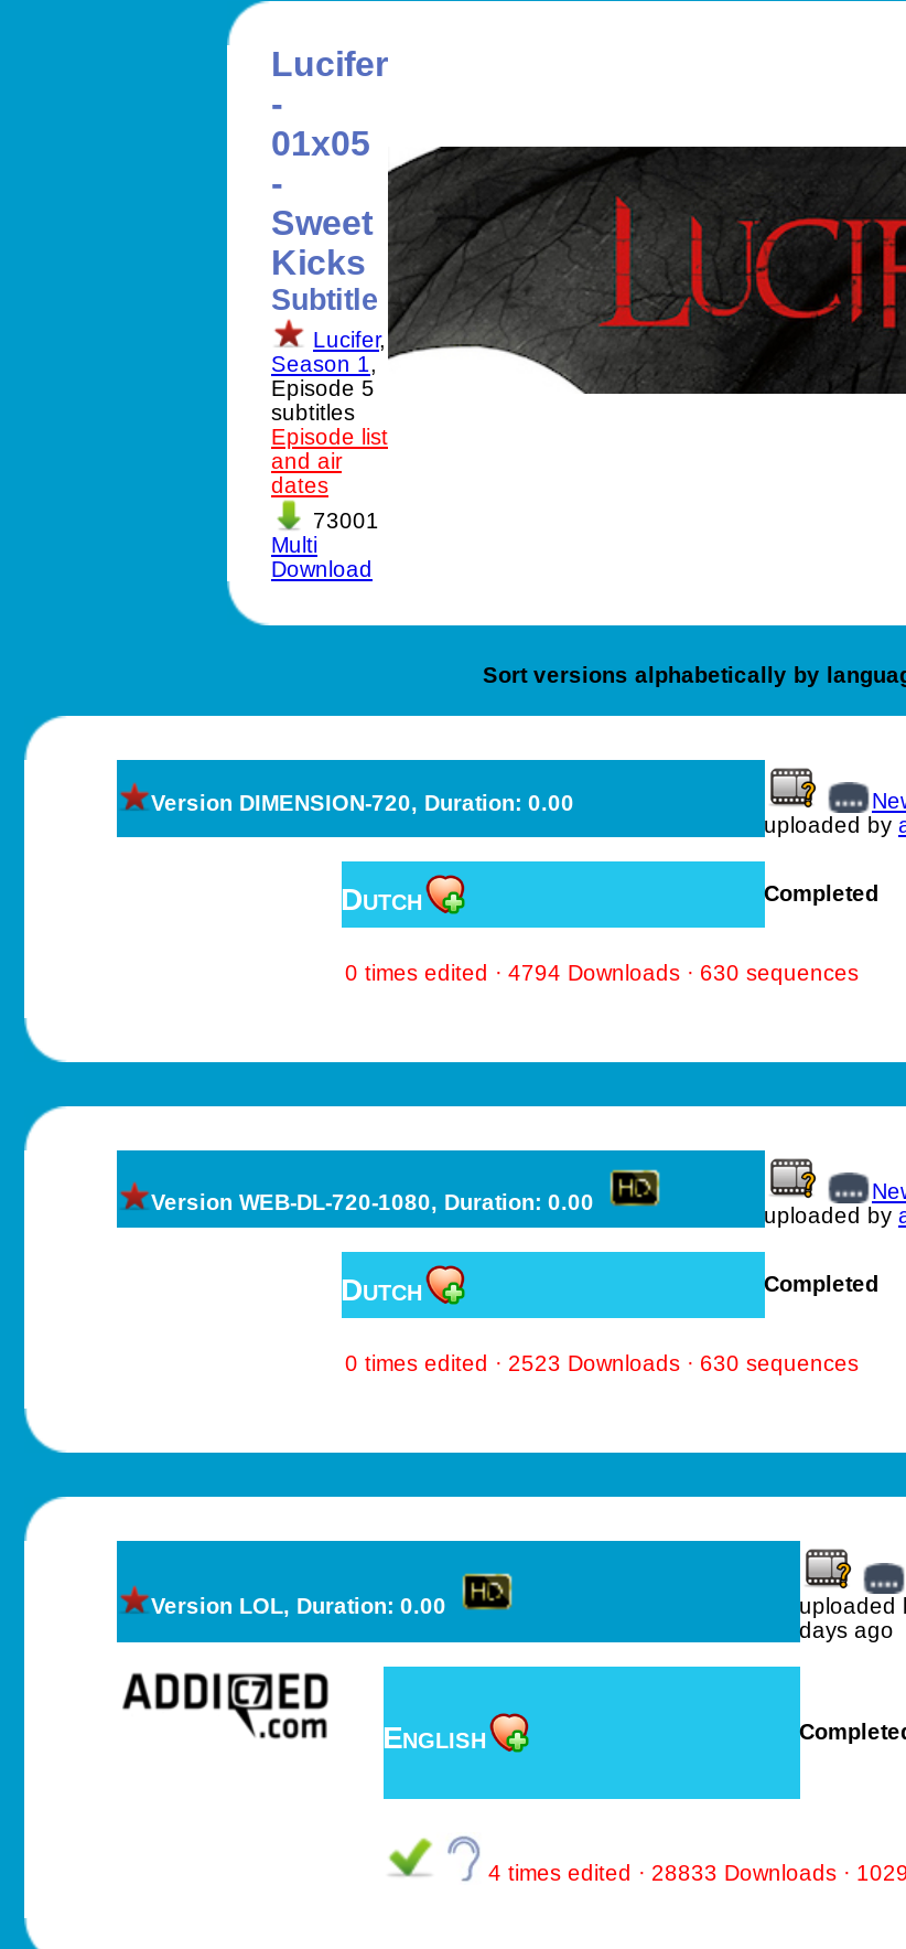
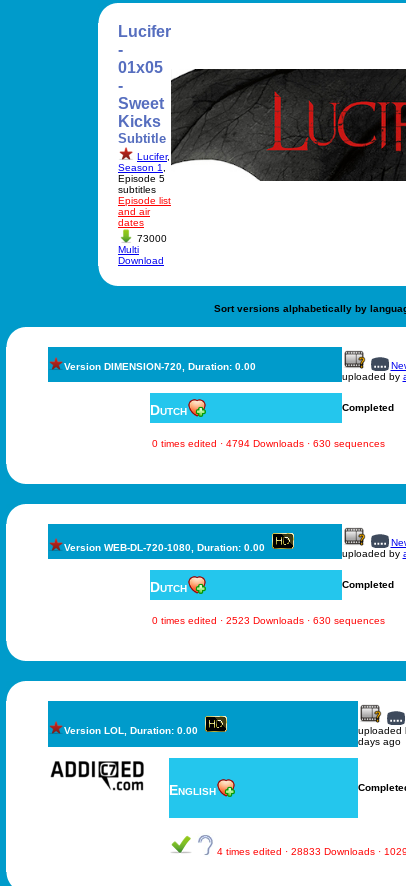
- 73001
+ 73000
